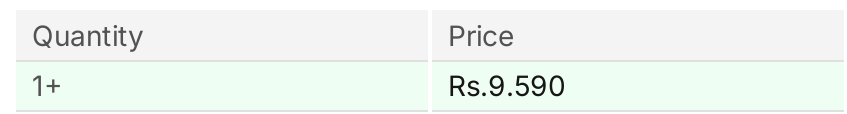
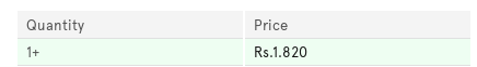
- Rs.9.590
+ Rs.1.820
